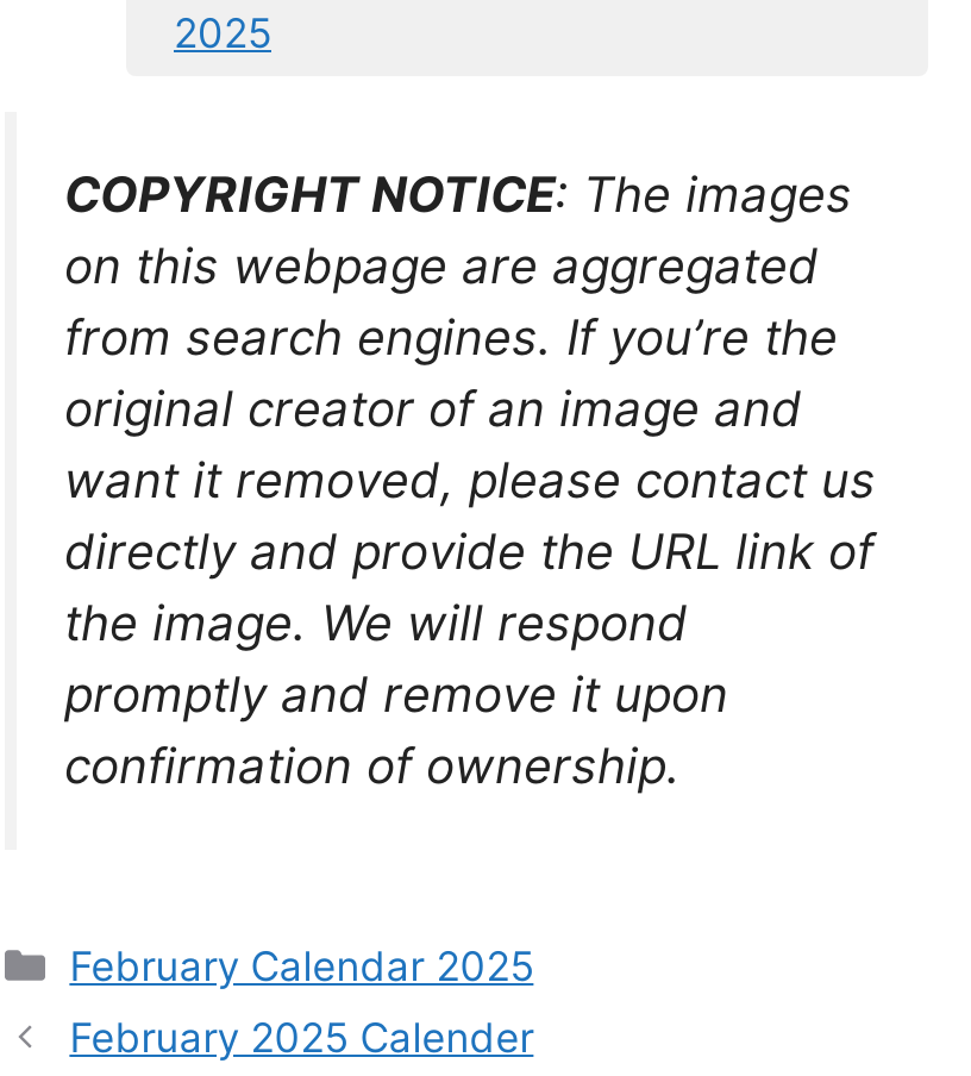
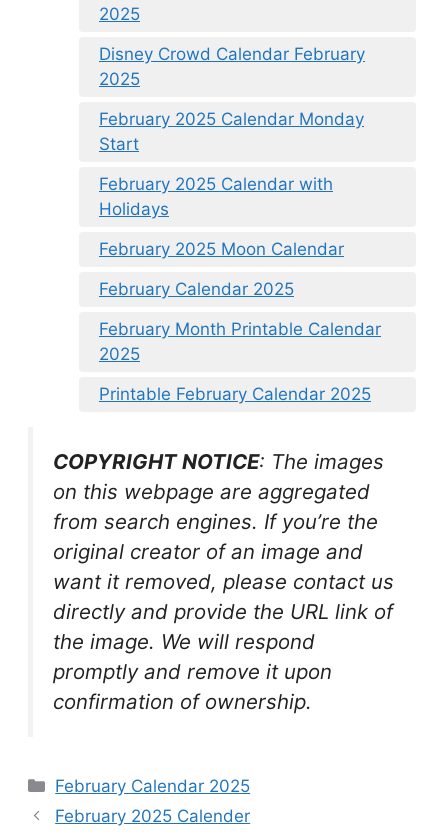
+ Disney Crowd Calendar February
+ 2025
+ February 2025 Calendar Monday
+ Start
+ February 2025 Calendar with
+ Holidays
+ February 2025 Moon Calendar
+ February Calendar 2025
+ February Month Printable Calendar
+ 2025
+ Printable February Calendar 2025
